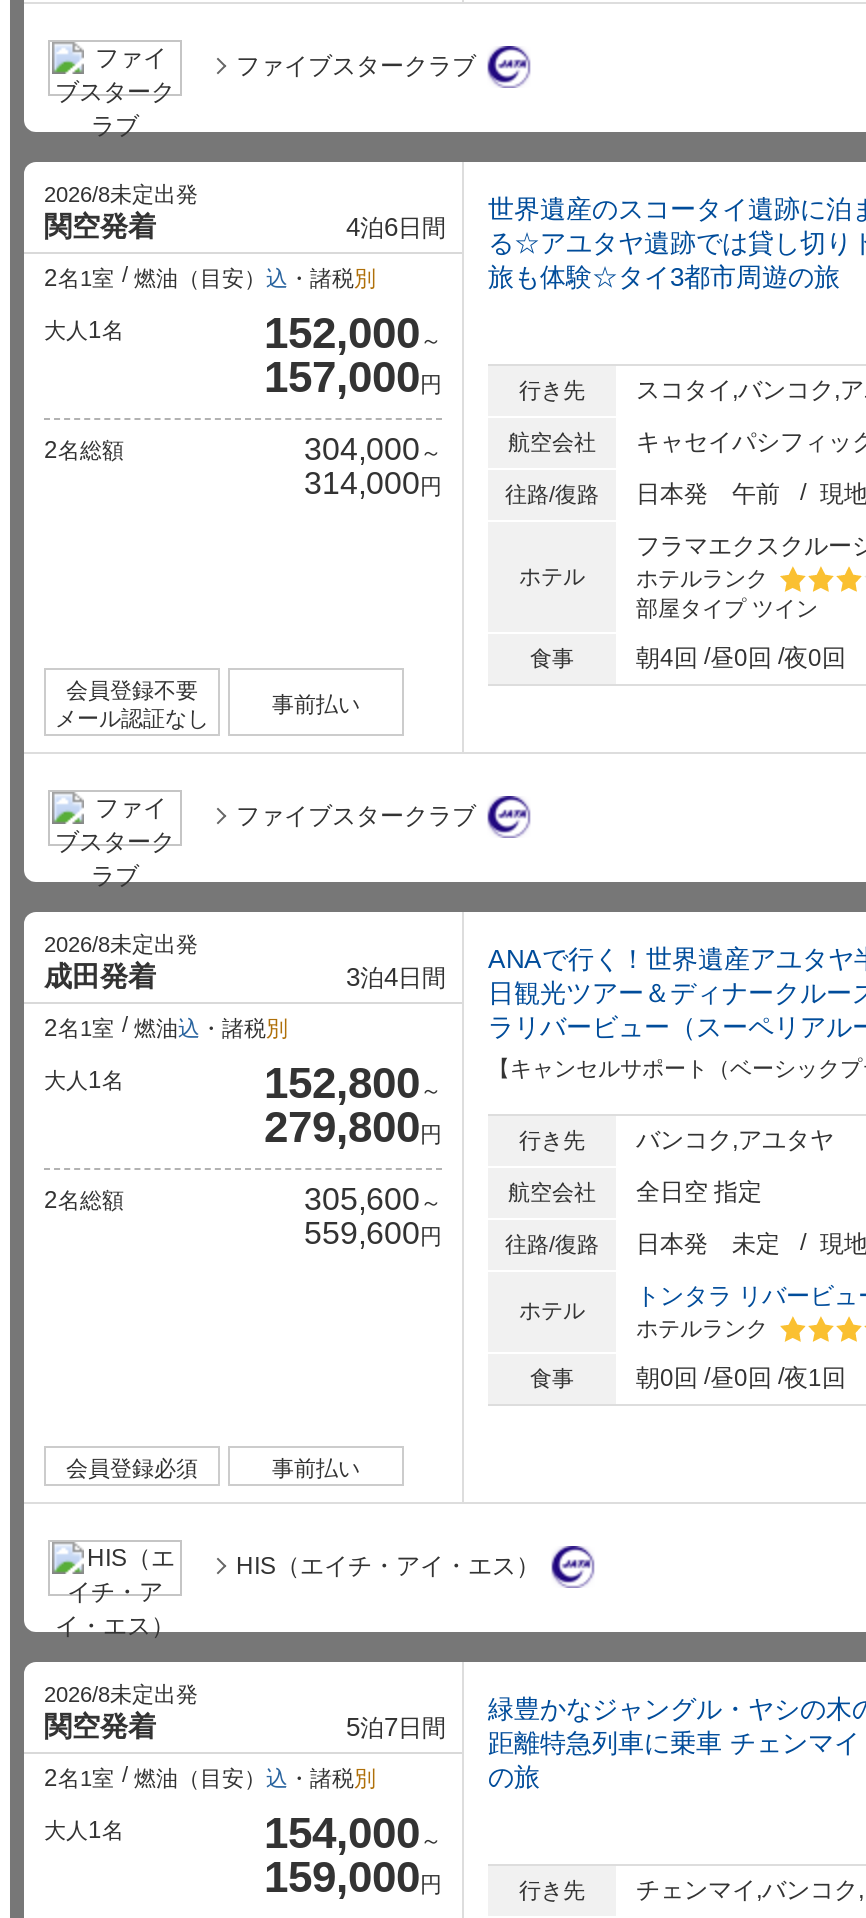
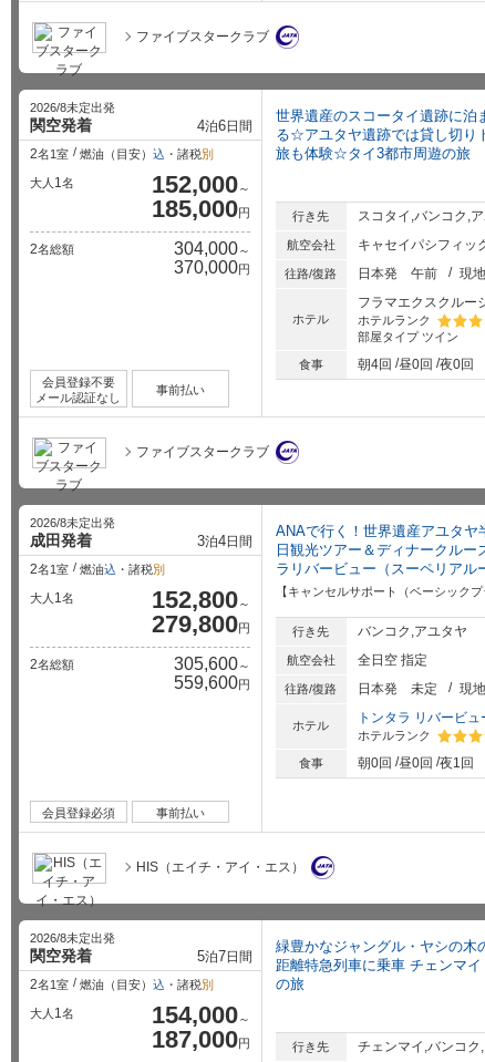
- 157,000円
+ 185,000円

- 314,000円
+ 370,000円

- 159,000円
+ 187,000円
